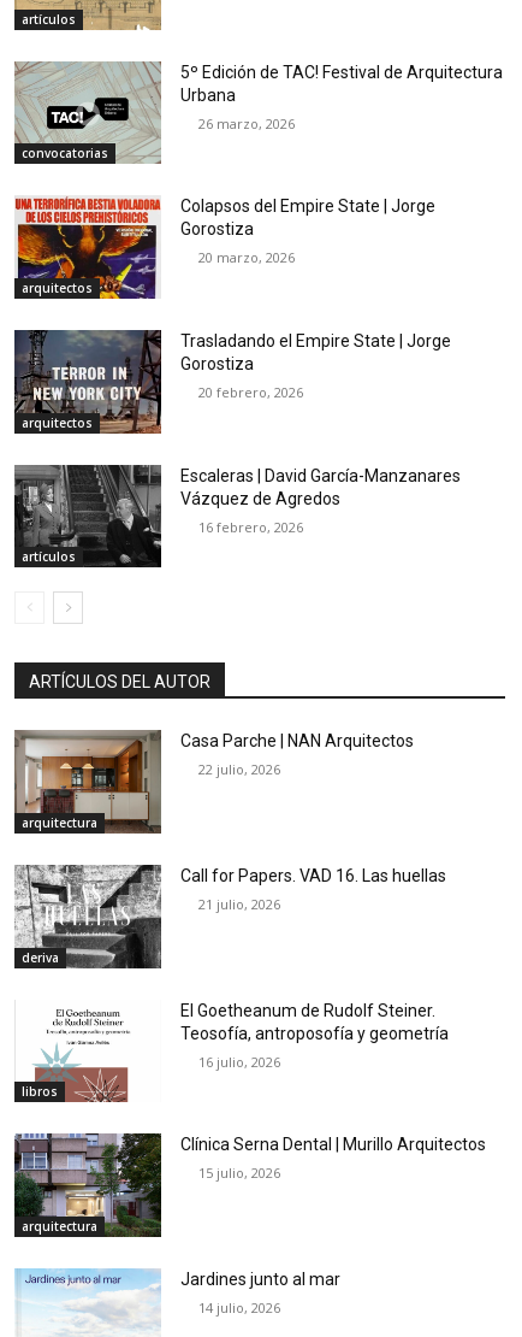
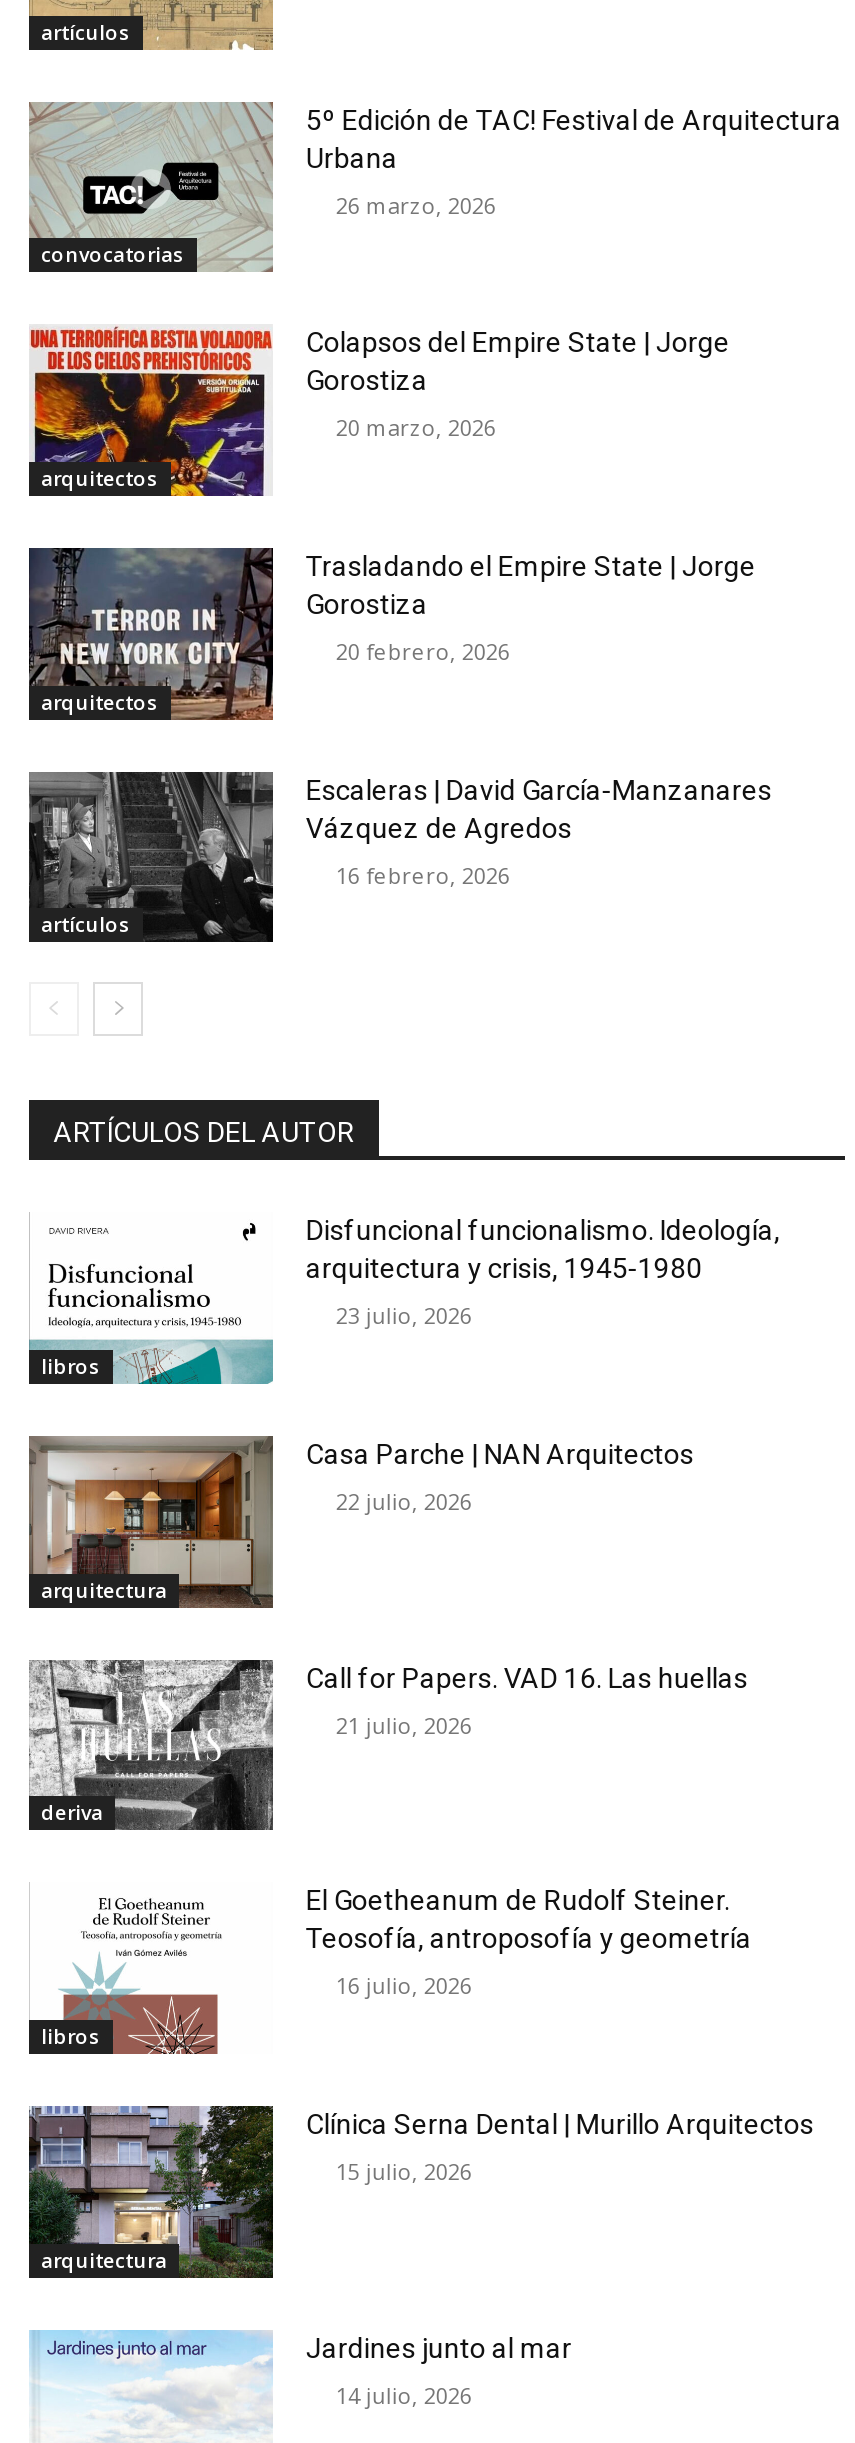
+ [image]
+ libros

+ Disfuncional funcionalismo. Ideología,
+ arquitectura y crisis, 1945-1980
+ 23 julio, 2026
